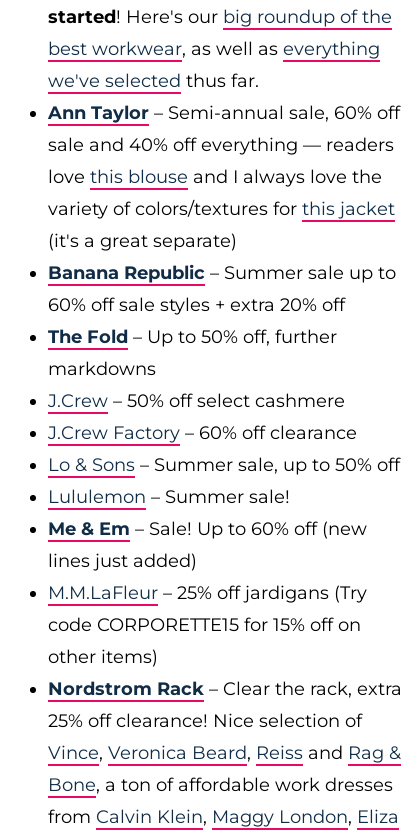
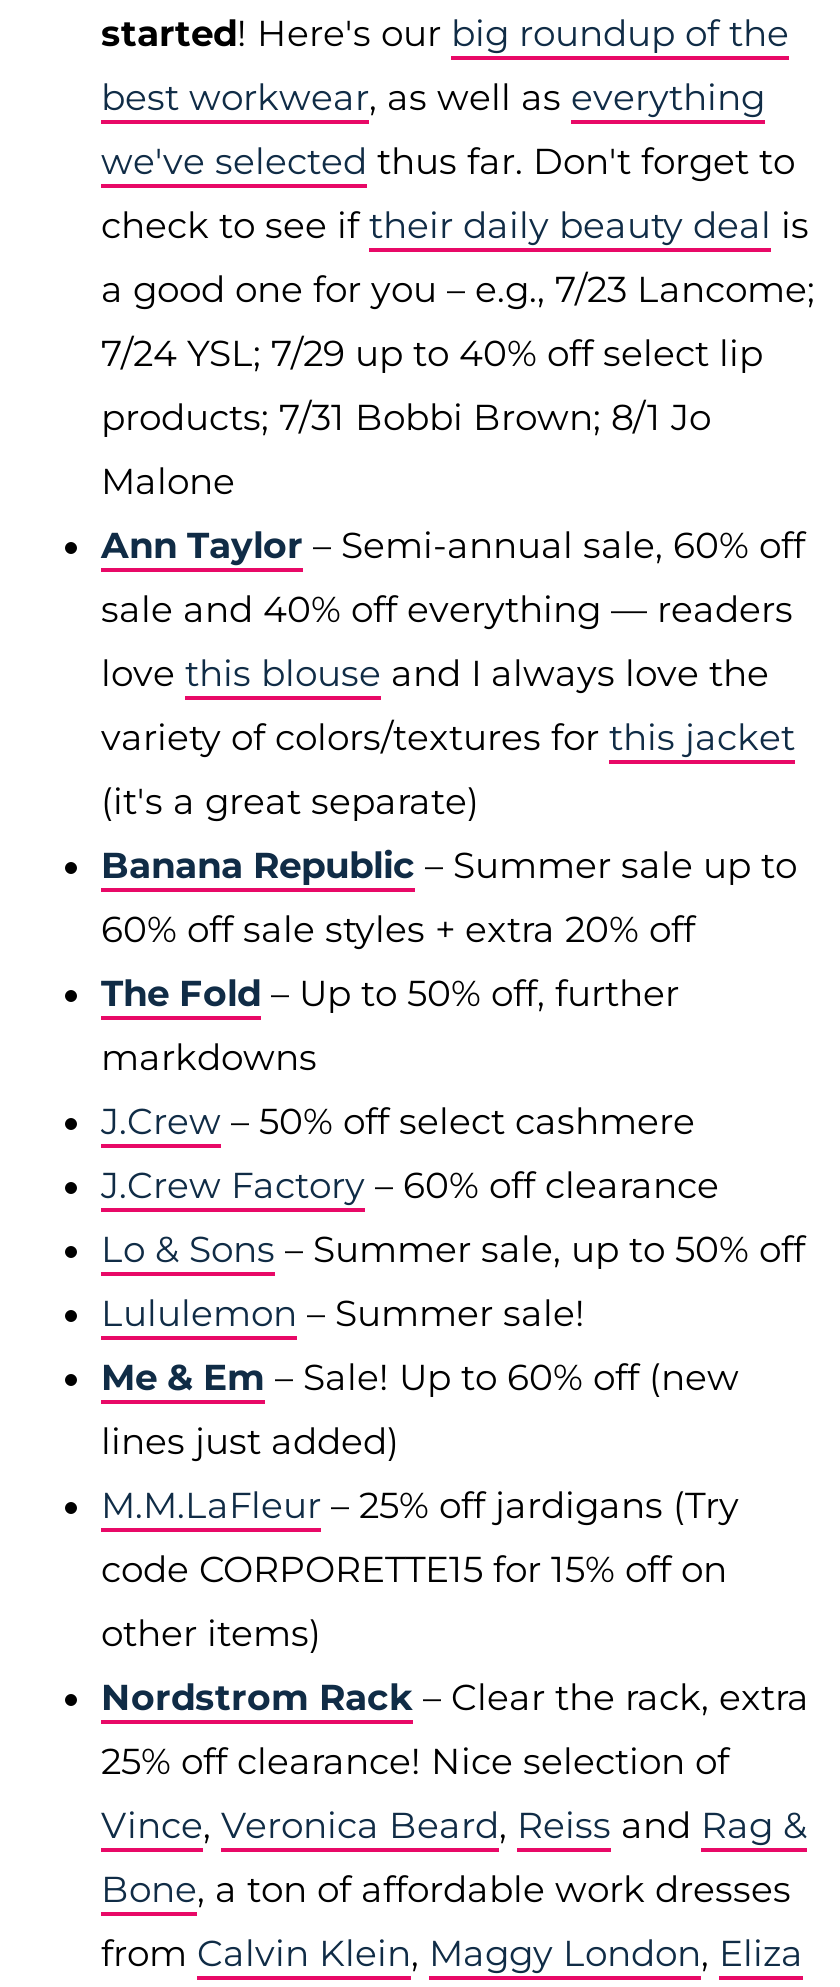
- we've selected thus far.
+ we've selected thus far. Don't forget to
+ check to see if their daily beauty deal is
+ a good one for you – e.g., 7/23 Lancome;
+ 7/24 YSL; 7/29 up to 40% off select lip
+ products; 7/31 Bobbi Brown; 8/1 Jo
+ Malone
